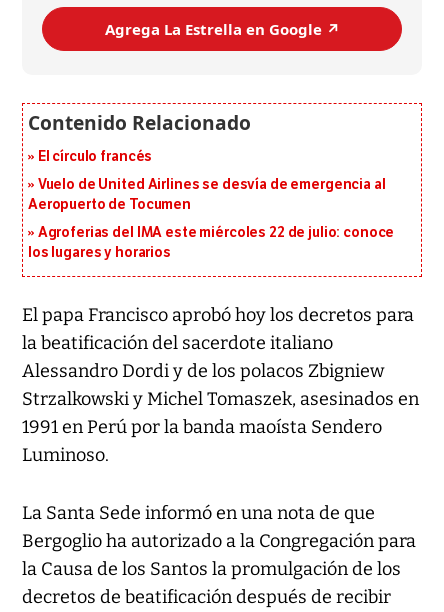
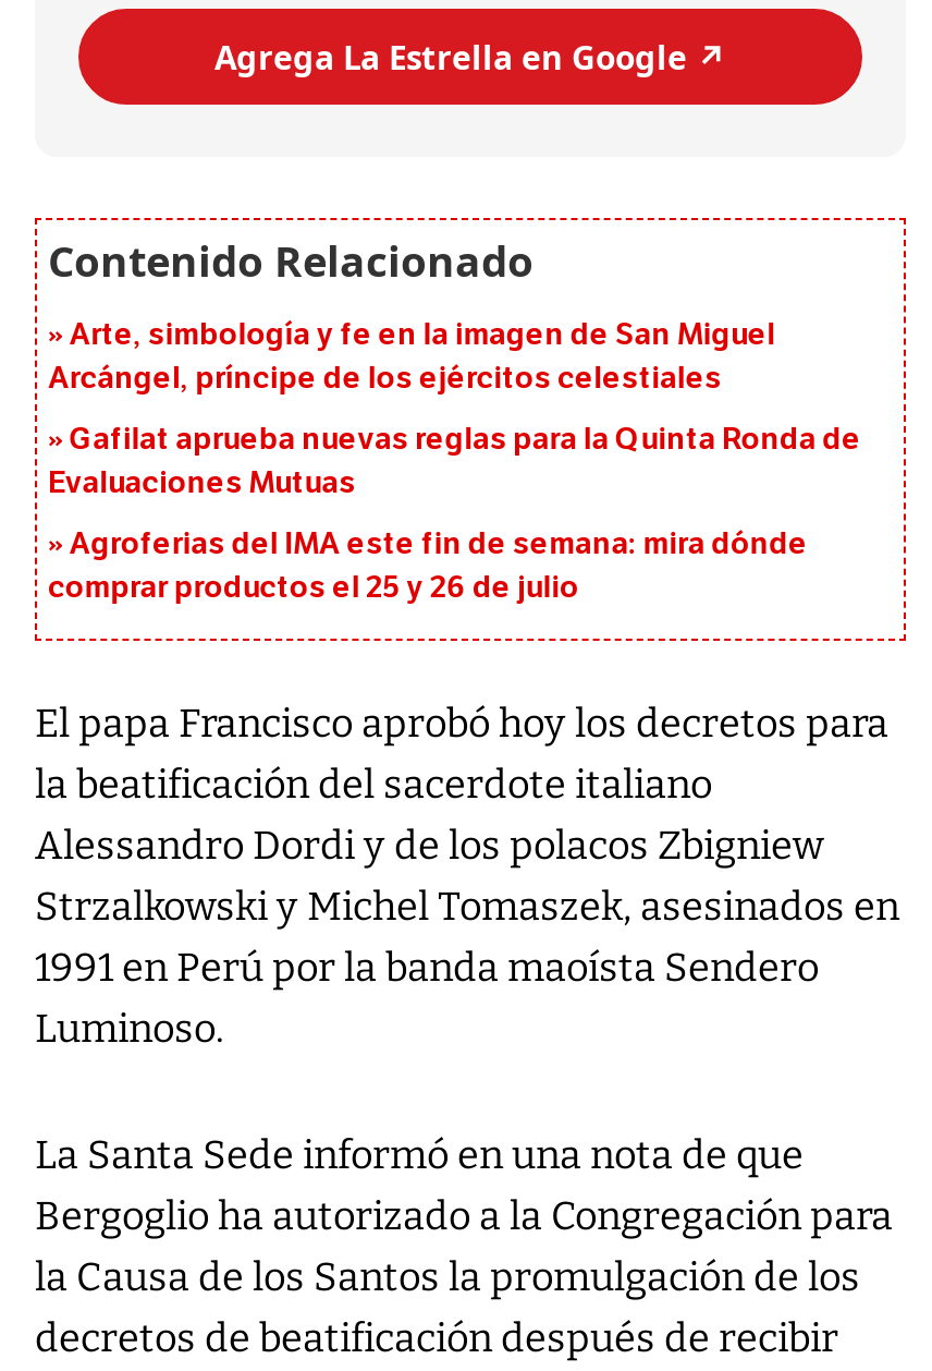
- El círculo francés
+ Arte, simbología y fe en la imagen de San Miguel
+ Arcángel, príncipe de los ejércitos celestiales

- Vuelo de United Airlines se desvía de emergencia al
- Aeropuerto de Tocumen
+ Gafilat aprueba nuevas reglas para la Quinta Ronda de
+ Evaluaciones Mutuas

- Agroferias del IMA este miércoles 22 de julio: conoce
- los lugares y horarios
+ Agroferias del IMA este fin de semana: mira dónde
+ comprar productos el 25 y 26 de julio
